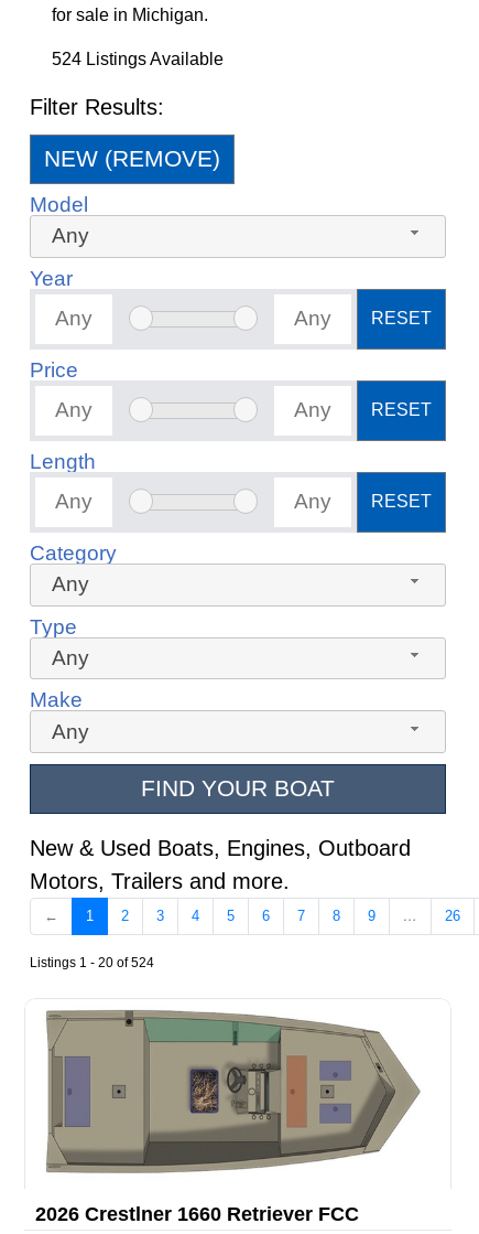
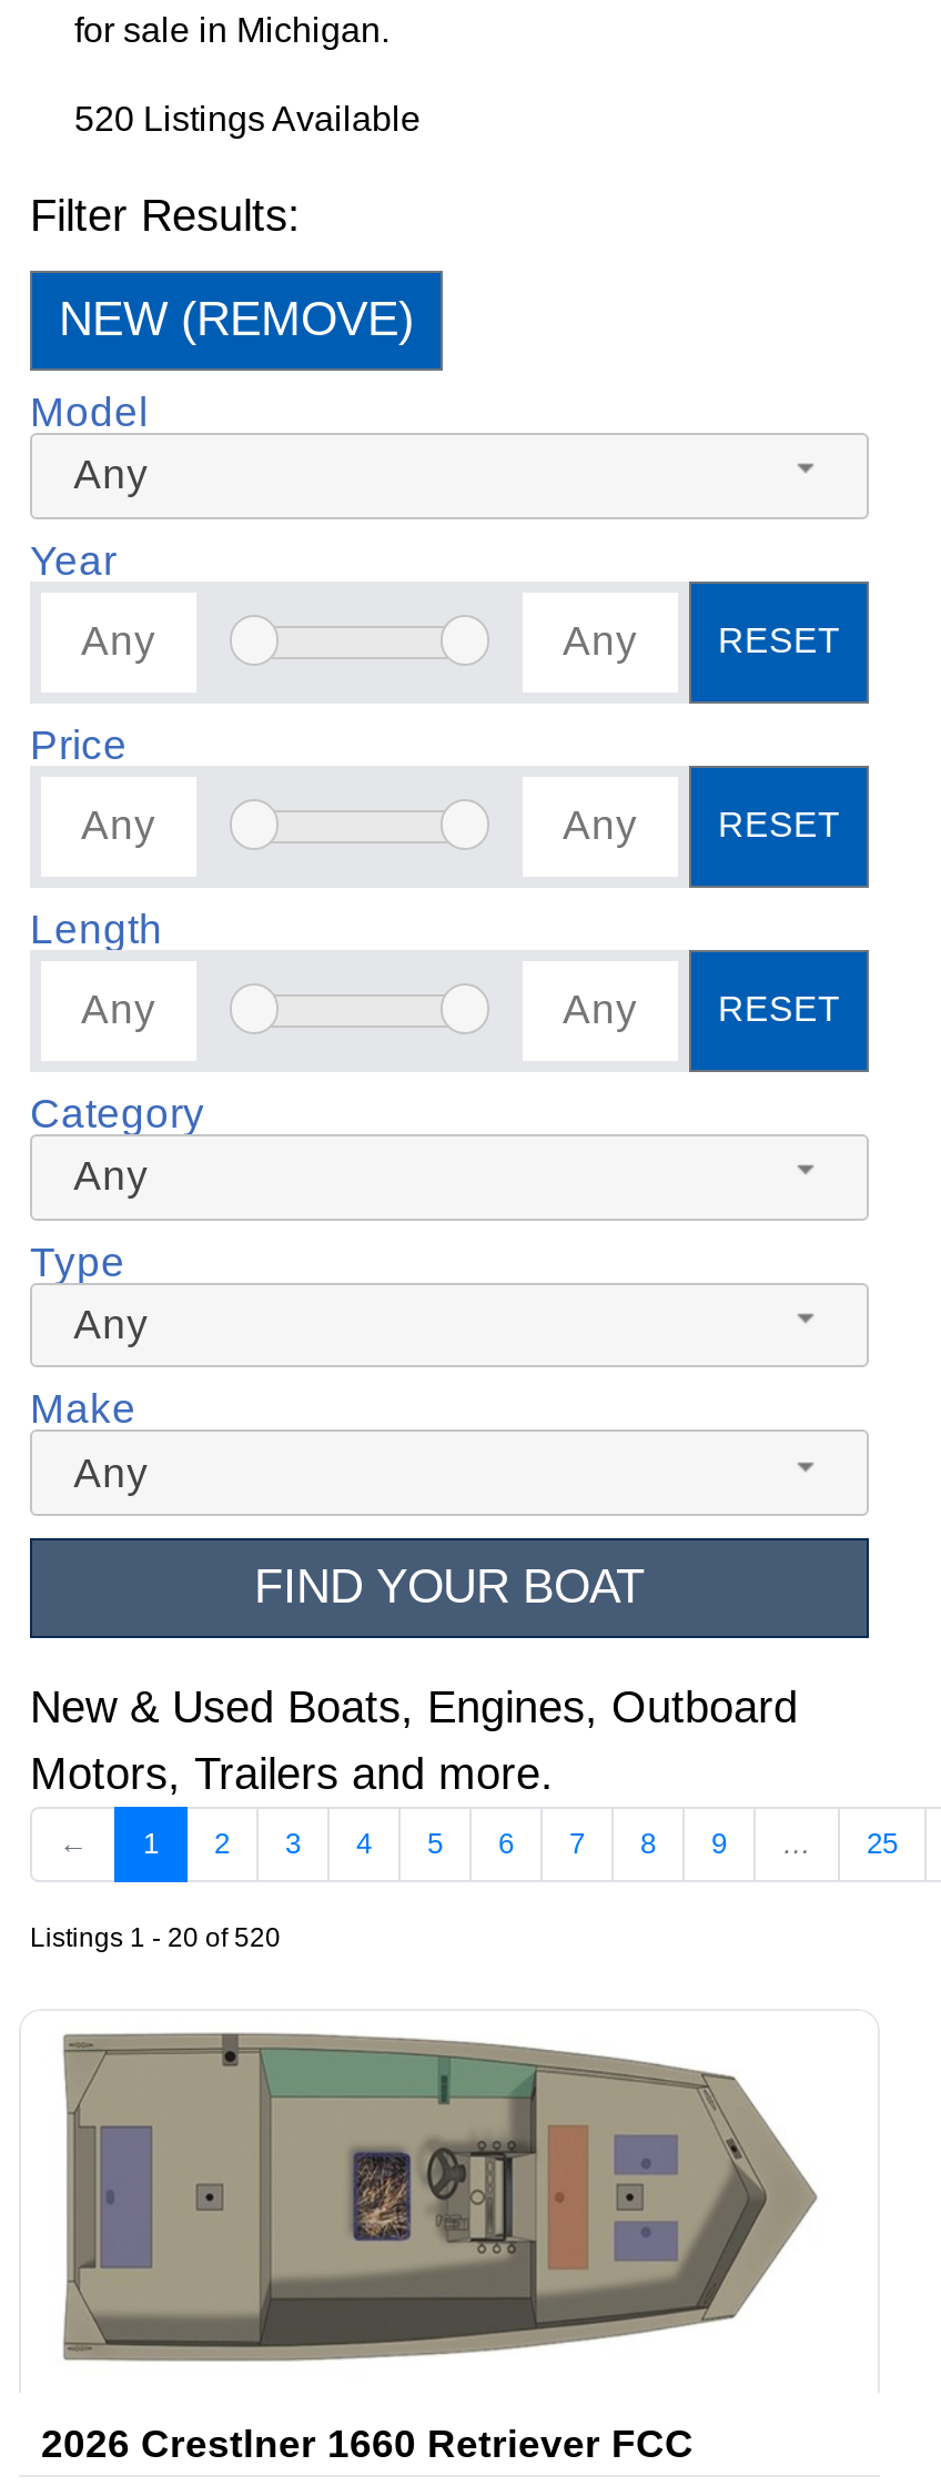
- 524 Listings Available
+ 520 Listings Available

- 26
+ 25

- Listings 1 - 20 of 524
+ Listings 1 - 20 of 520
